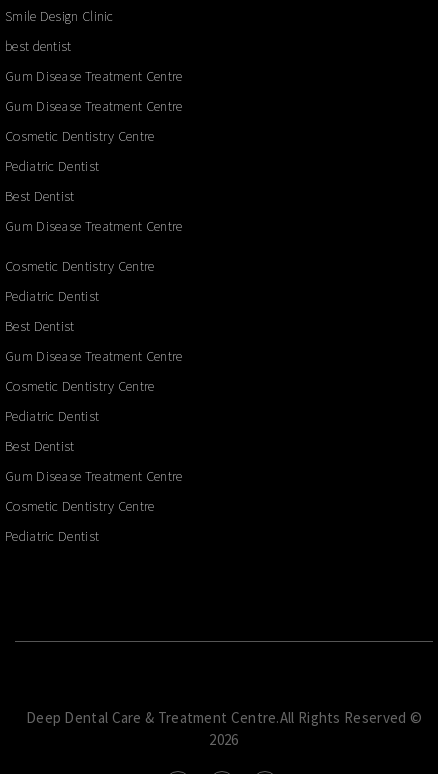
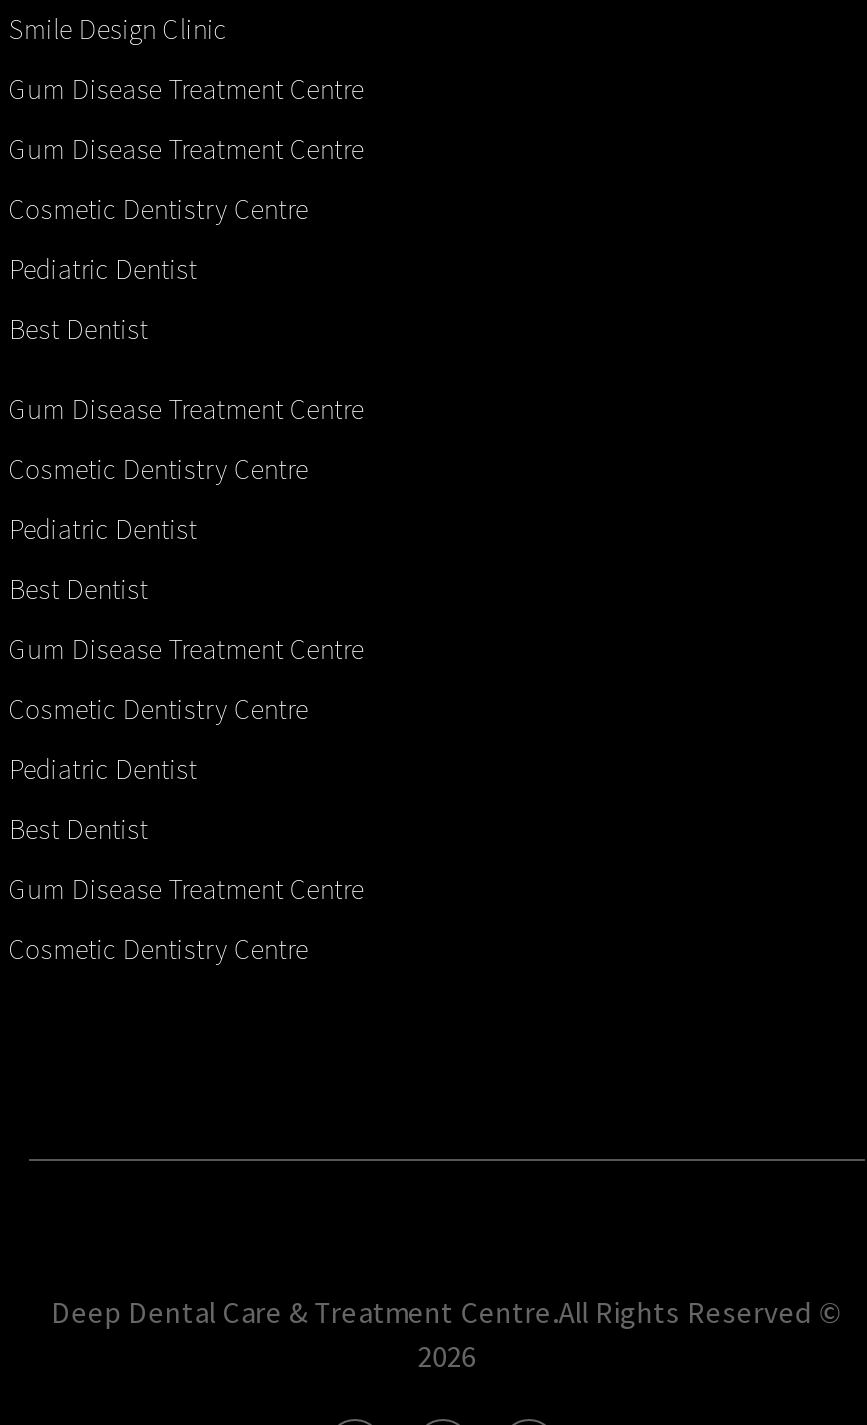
- best dentist

- Pediatric Dentist
